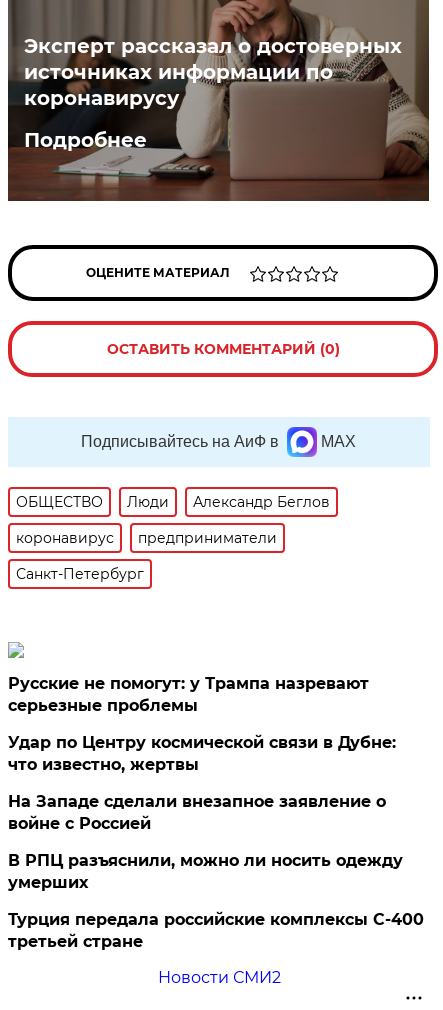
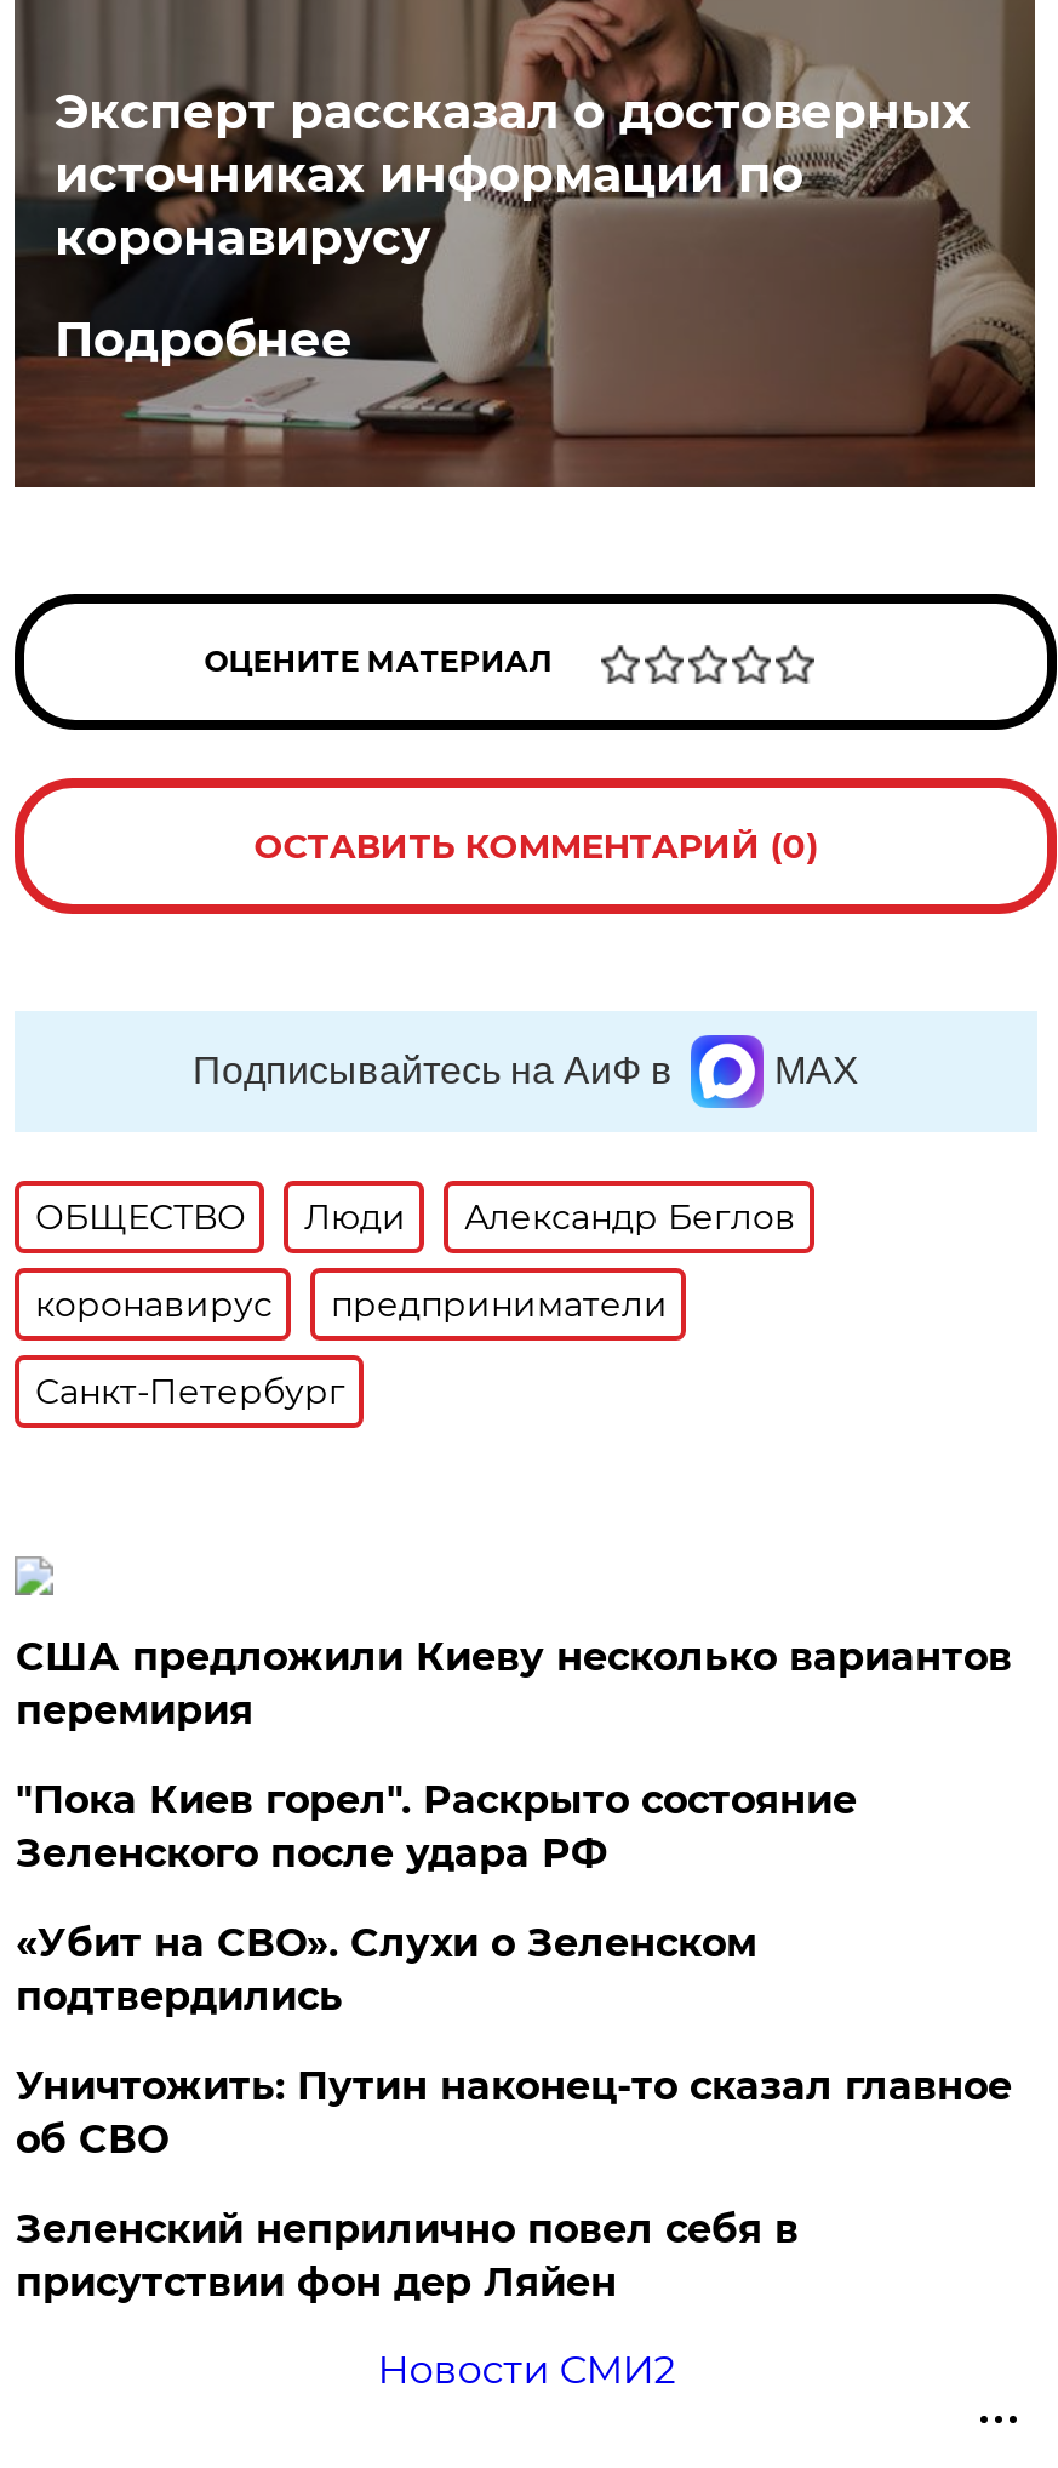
- Русские не помогут: у Трампа назревают
- серьезные проблемы
+ США предложили Киеву несколько вариантов
+ перемирия

- Удар по Центру космической связи в Дубне:
- что известно, жертвы
+ "Пока Киев горел". Раскрыто состояние
+ Зеленского после удара РФ

- На Западе сделали внезапное заявление о
- войне с Россией
+ «Убит на СВО». Слухи о Зеленском
+ подтвердились

- В РПЦ разъяснили, можно ли носить одежду
- умерших
+ Уничтожить: Путин наконец-то сказал главное
+ об СВО

- Турция передала российские комплексы С-400
- третьей стране
+ Зеленский неприлично повел cебя в
+ присутствии фон дер Ляйен
